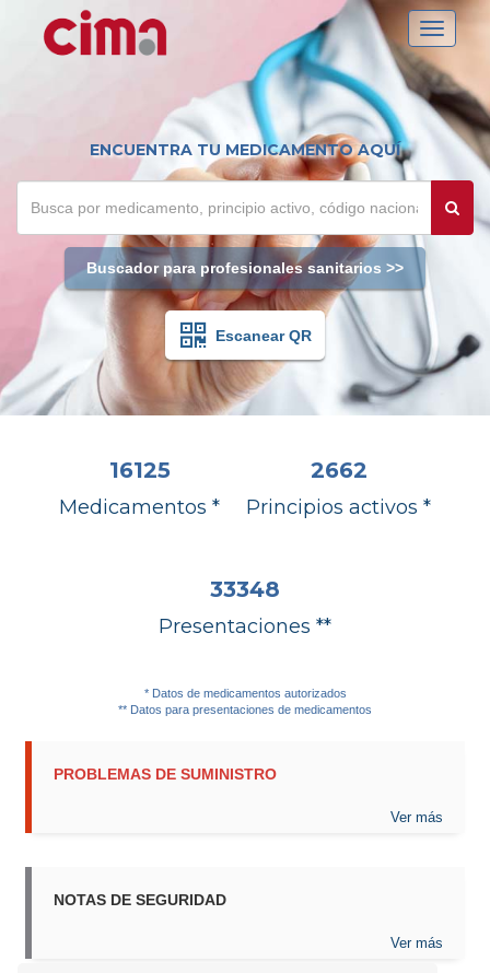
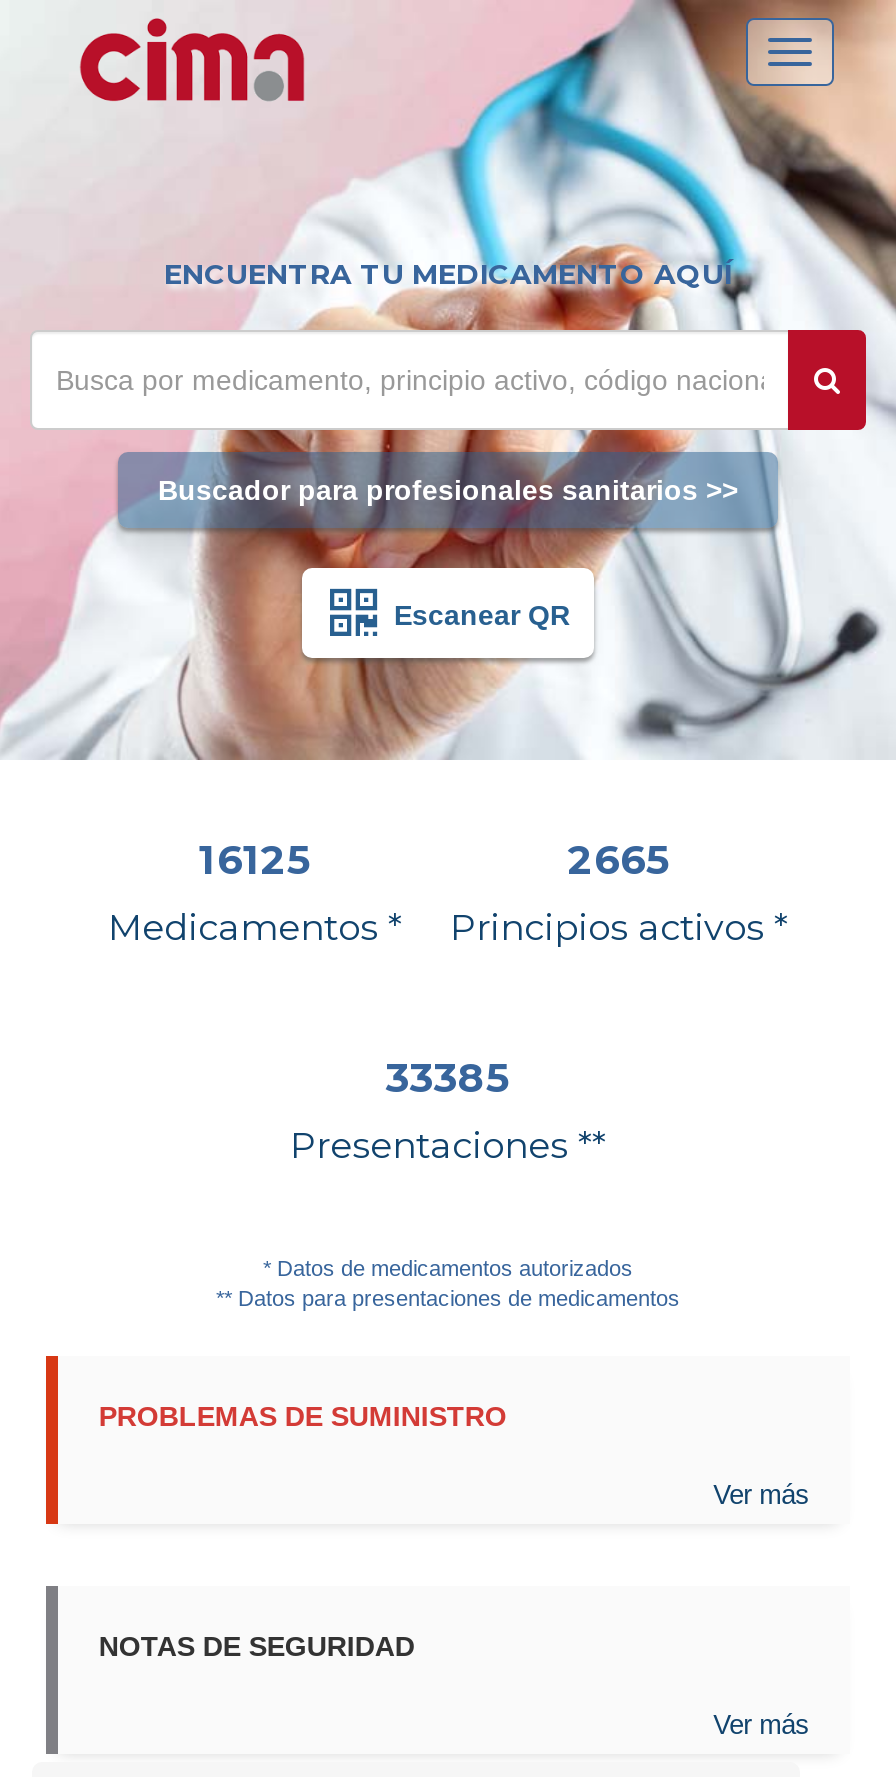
- 2662
+ 2665

- 33348
+ 33385
